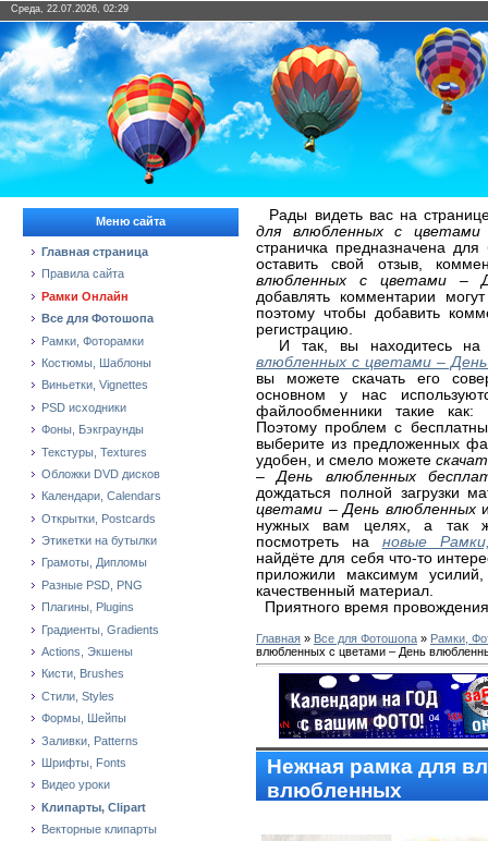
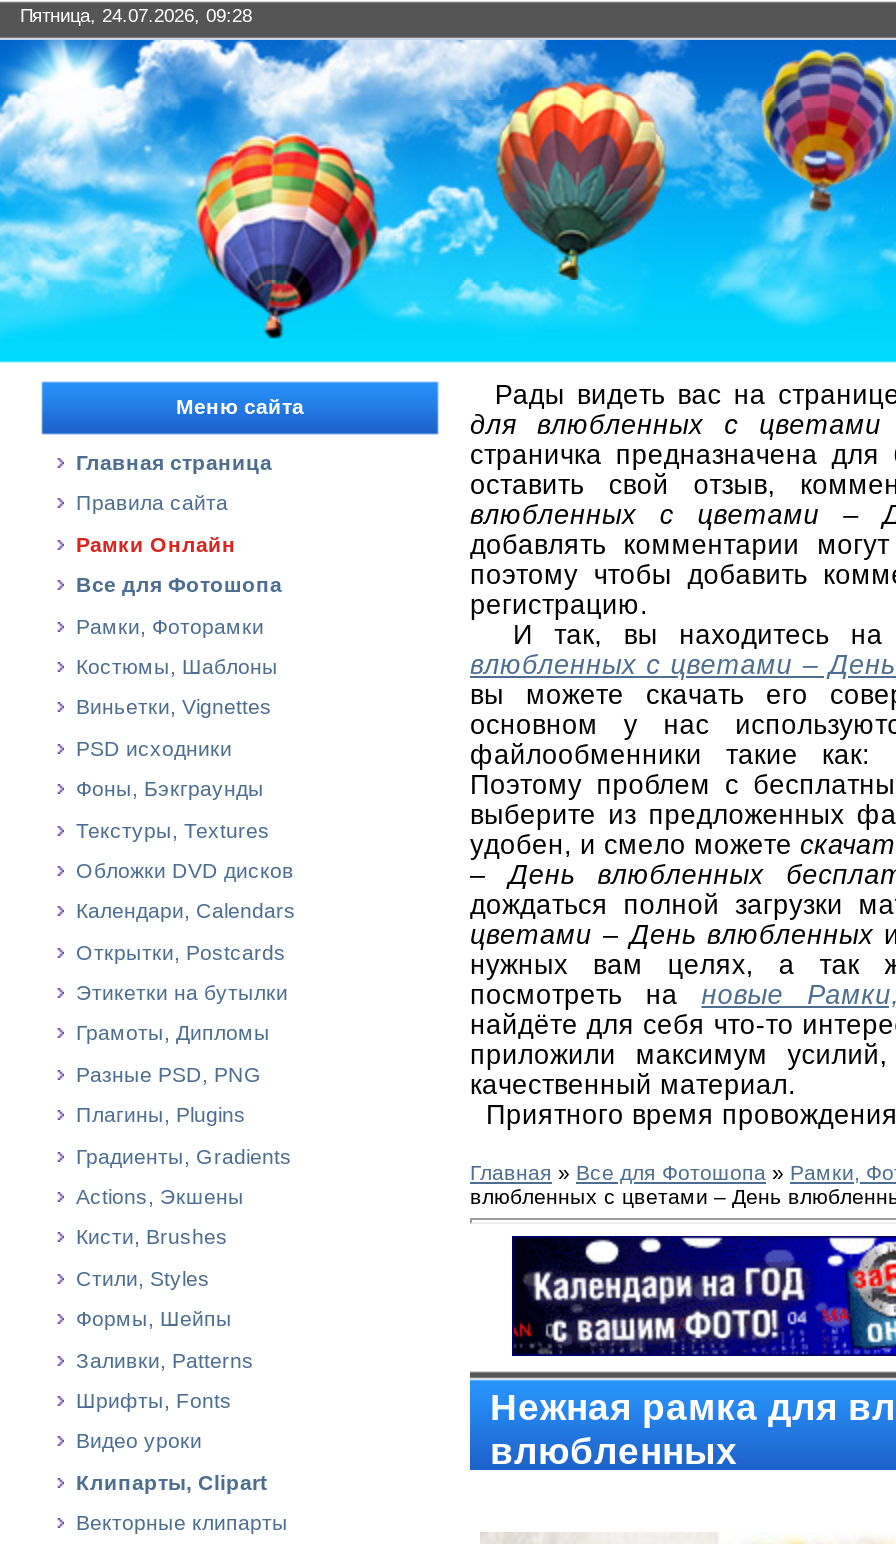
- Среда, 22.07.2026, 02:29
+ Пятница, 24.07.2026, 09:28
